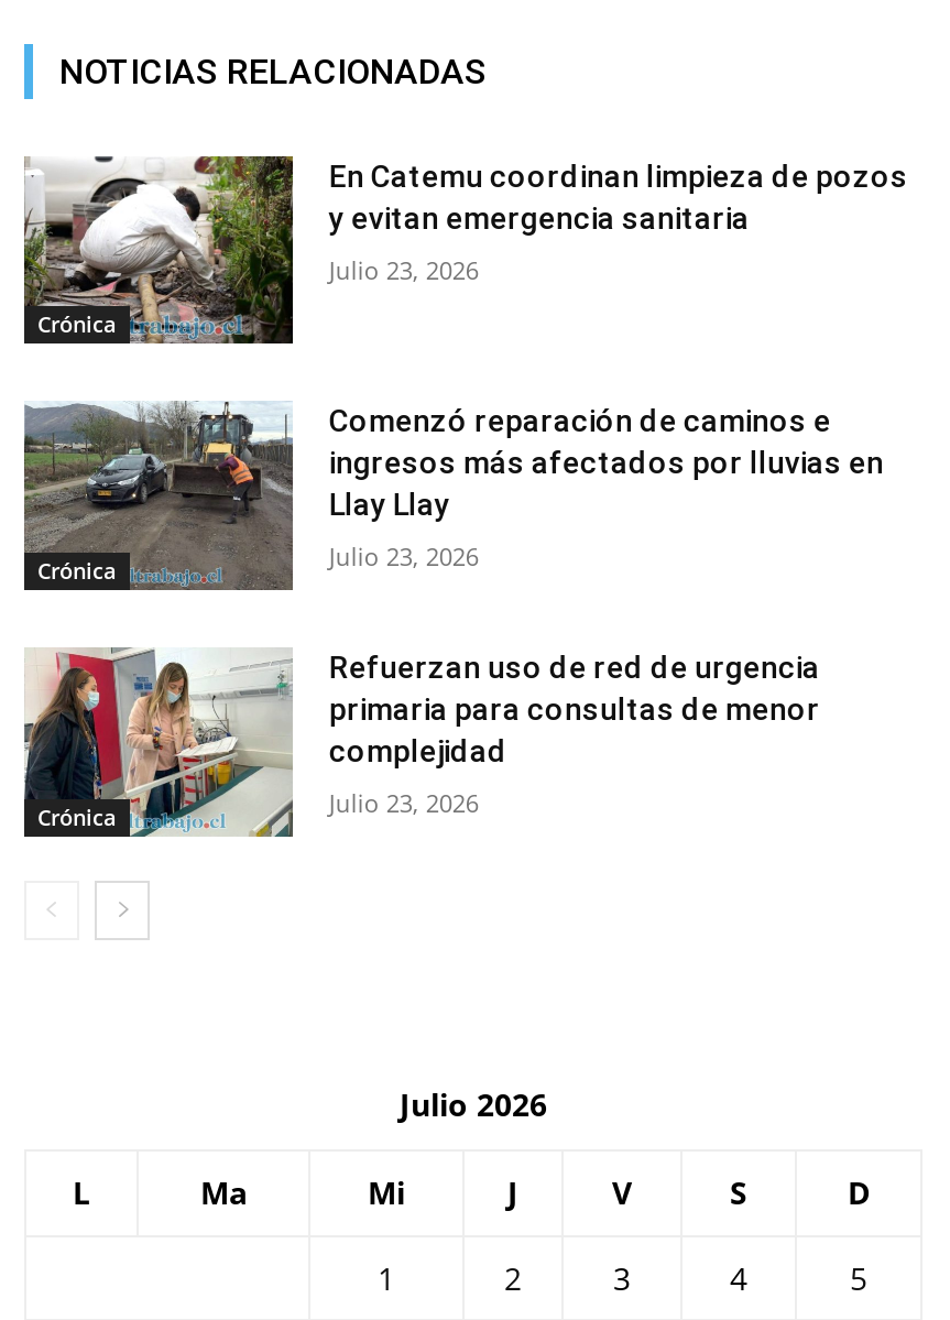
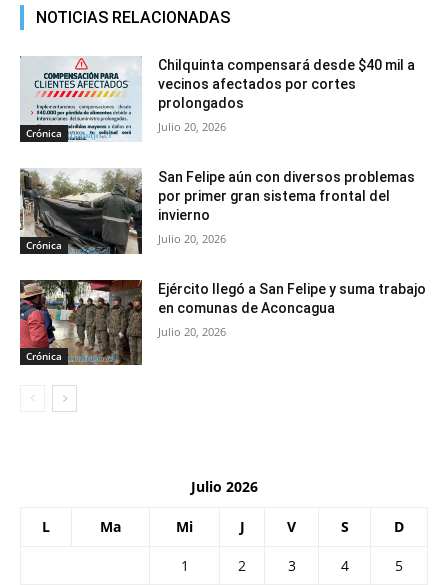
- [image]
- En Catemu coordinan limpieza de pozos
- y evitan emergencia sanitaria
+ [image]
+ Chilquinta compensará desde $40 mil a
+ vecinos afectados por cortes
+ prolongados

- Julio 23, 2026
+ Julio 20, 2026

- [image]
- Comenzó reparación de caminos e
- ingresos más afectados por lluvias en
- Llay Llay
+ [image]
+ San Felipe aún con diversos problemas
+ por primer gran sistema frontal del
+ invierno

- Julio 23, 2026
+ Julio 20, 2026

- [image]
- Refuerzan uso de red de urgencia
- primaria para consultas de menor
- complejidad
+ [image]
+ Ejército llegó a San Felipe y suma trabajo
+ en comunas de Aconcagua

- Julio 23, 2026
+ Julio 20, 2026
